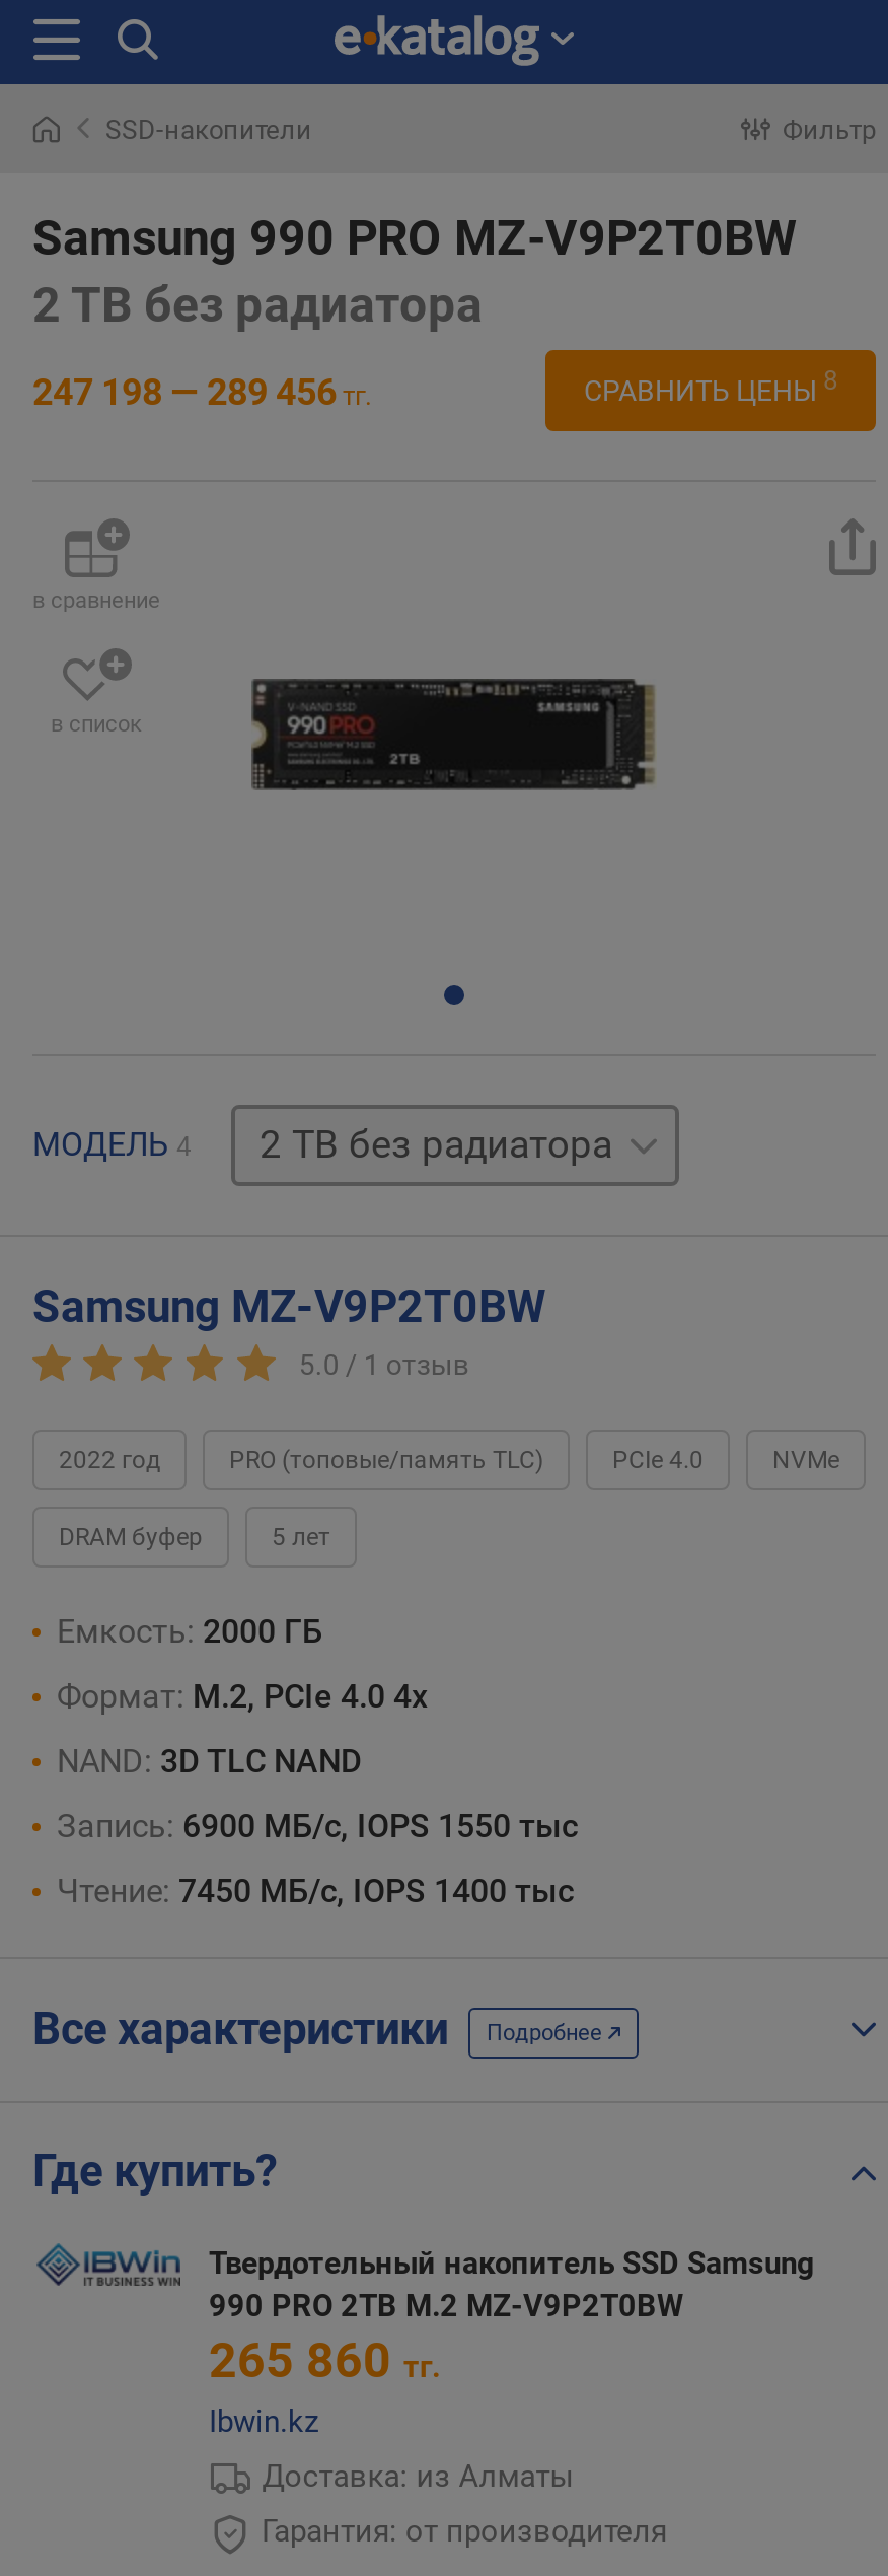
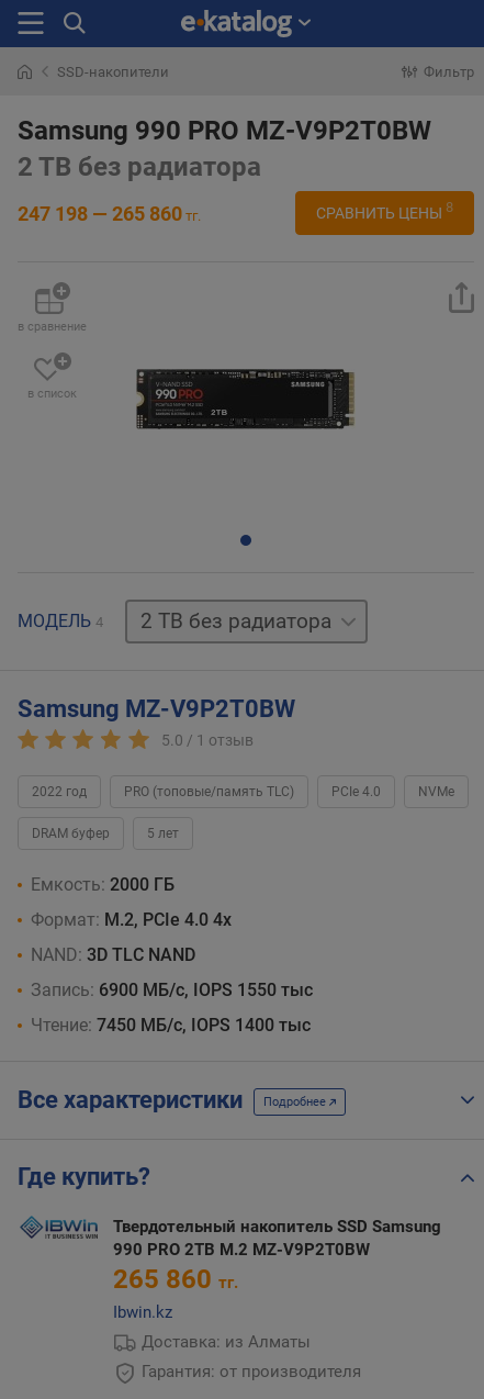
- 247 198 — 289 456тг.
+ 247 198 — 265 860тг.
